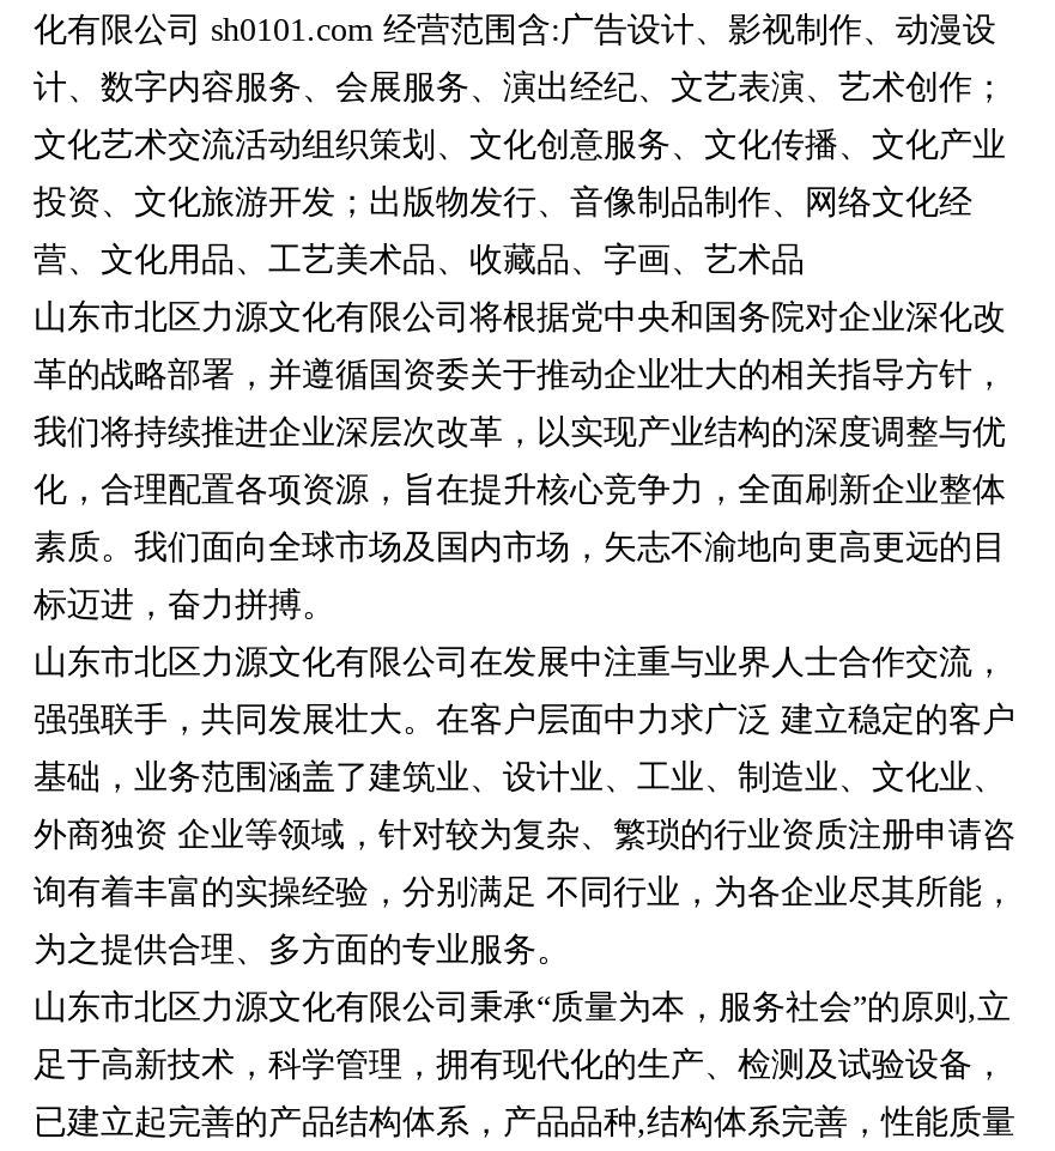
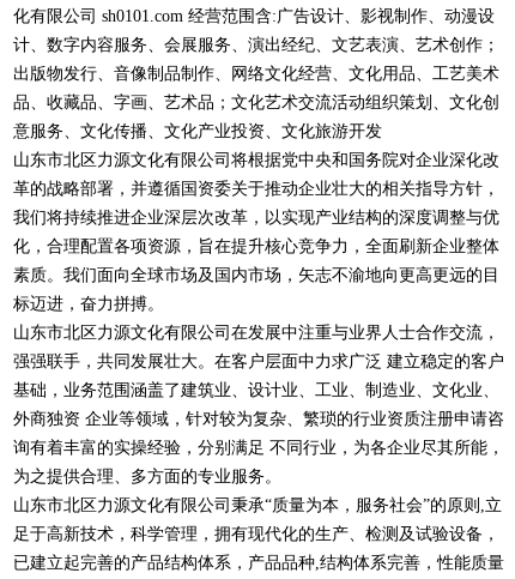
- 文化艺术交流活动组织策划、文化创意服务、文化传播、文化产业
+ 出版物发行、音像制品制作、网络文化经营、文化用品、工艺美术

- 投资、文化旅游开发；出版物发行、音像制品制作、网络文化经
+ 品、收藏品、字画、艺术品；文化艺术交流活动组织策划、文化创

- 营、文化用品、工艺美术品、收藏品、字画、艺术品
+ 意服务、文化传播、文化产业投资、文化旅游开发
